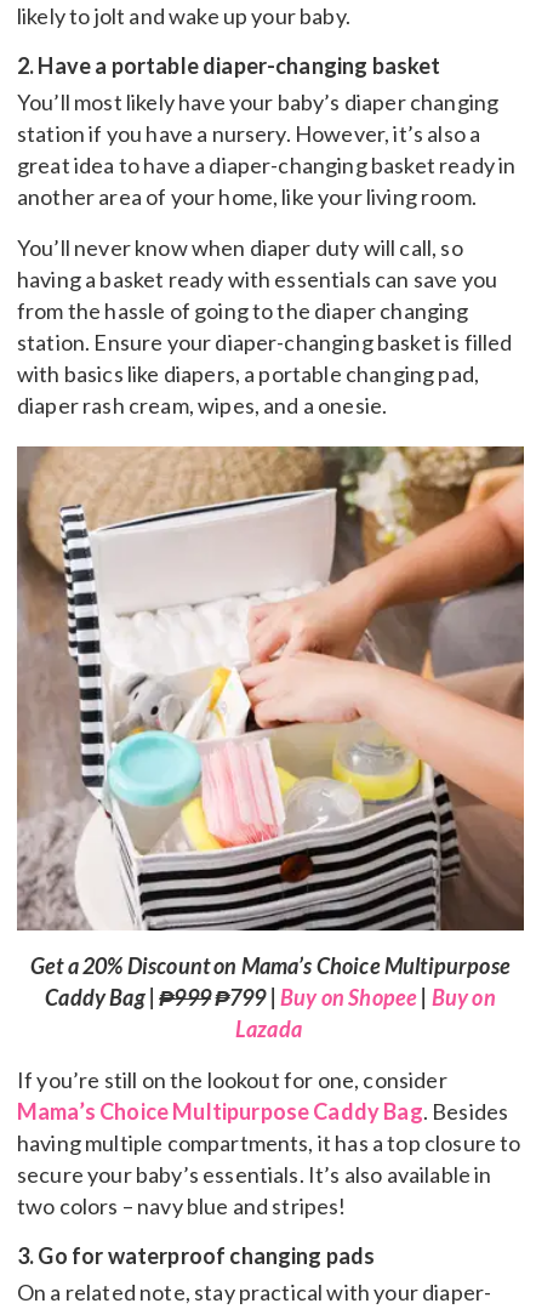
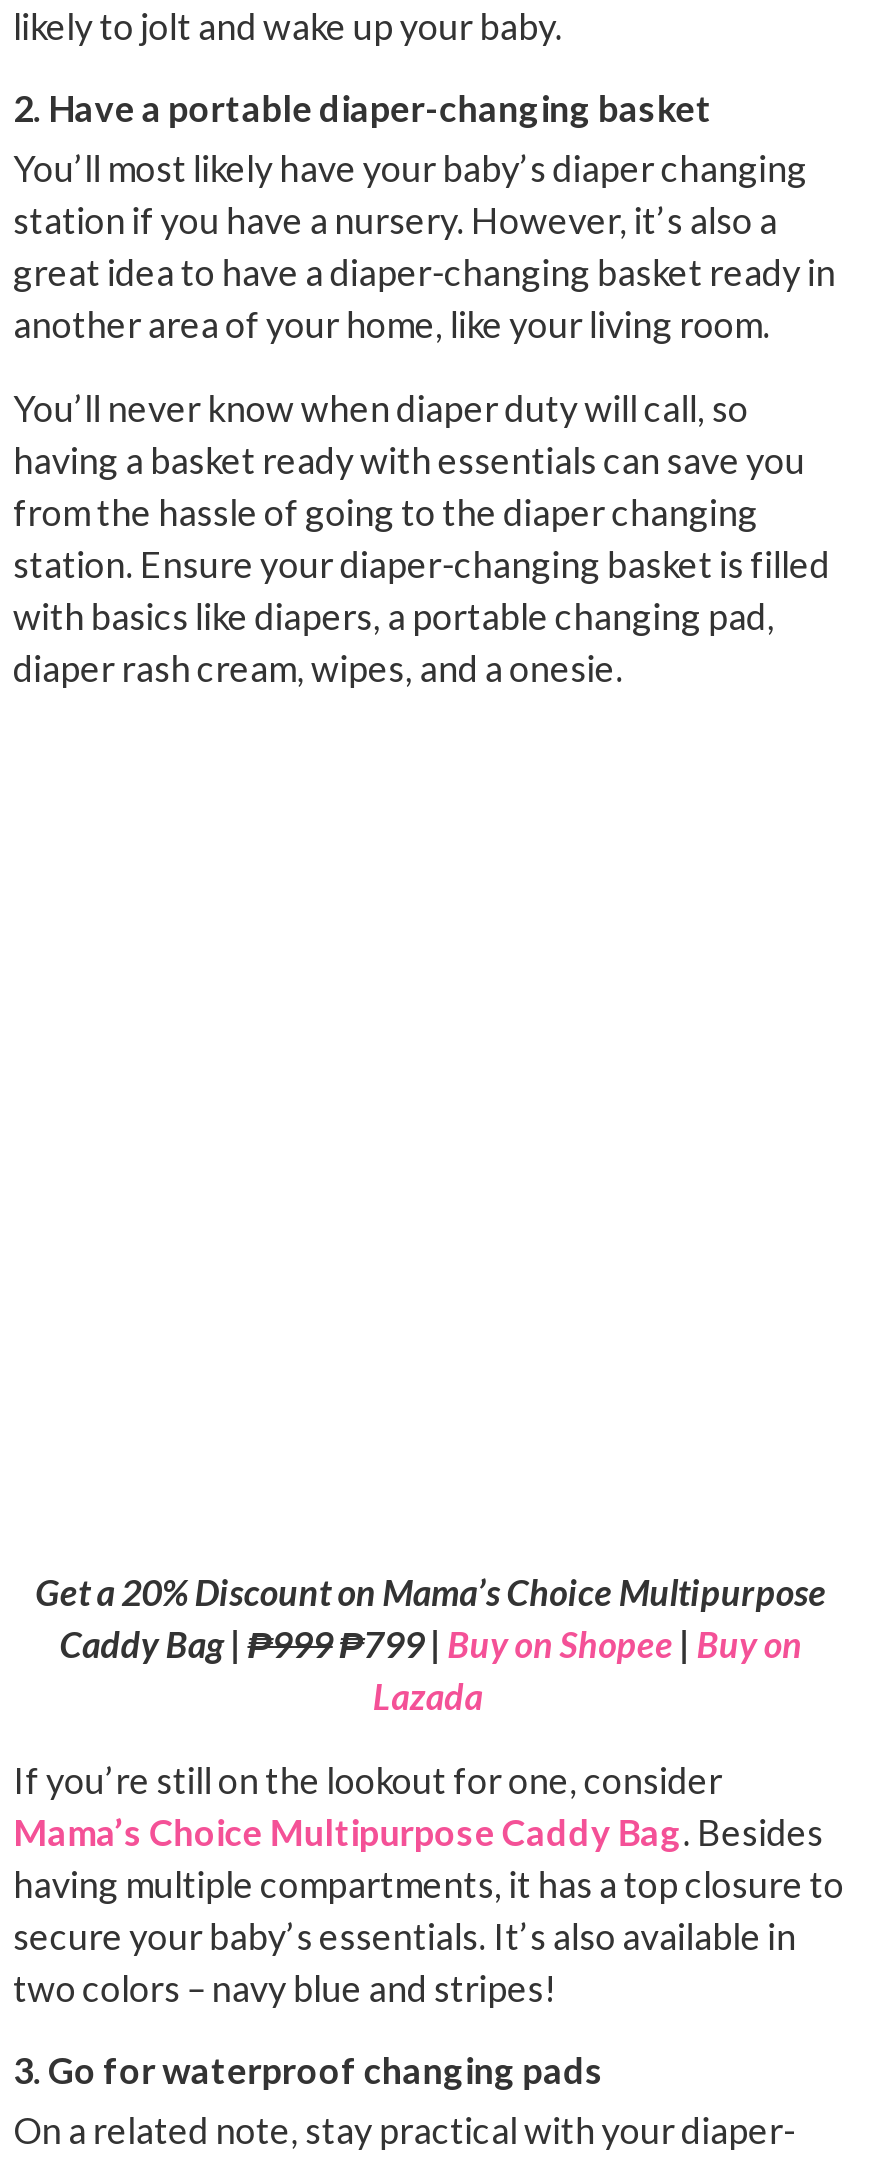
- [image]
